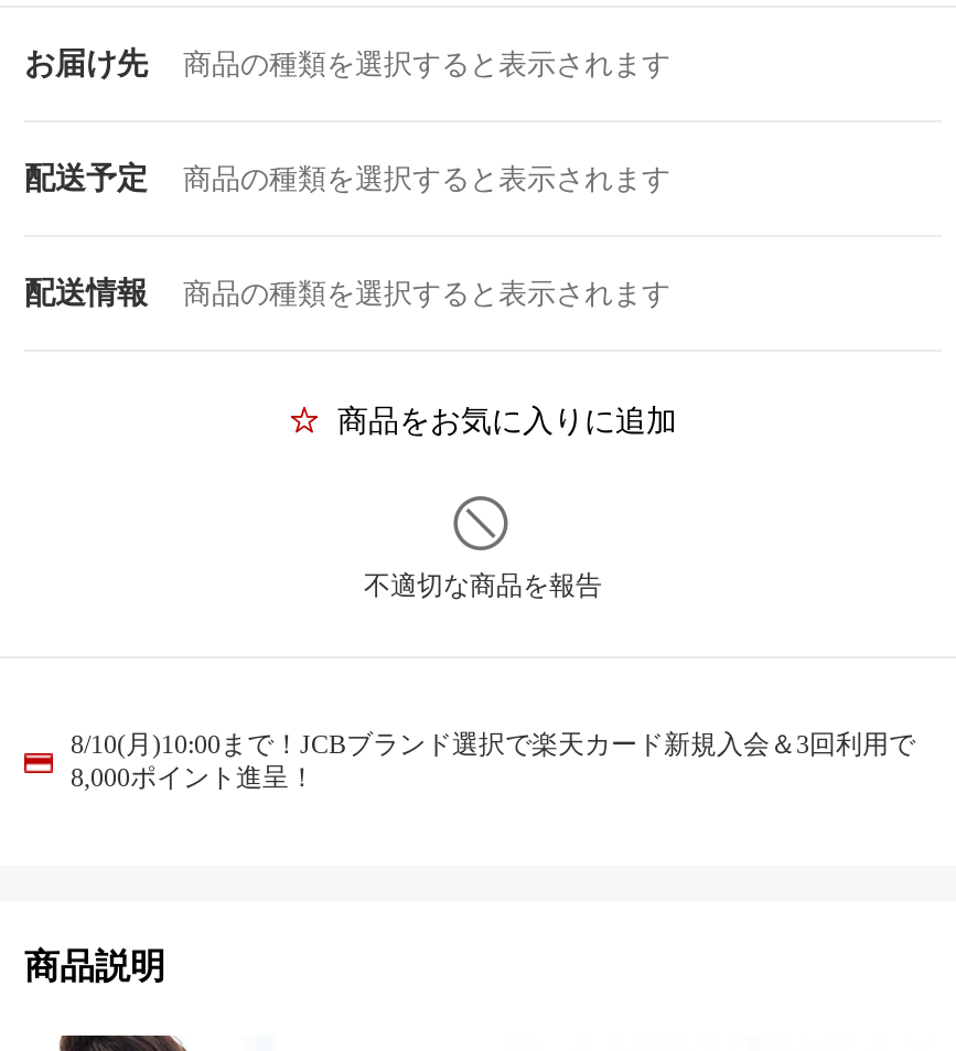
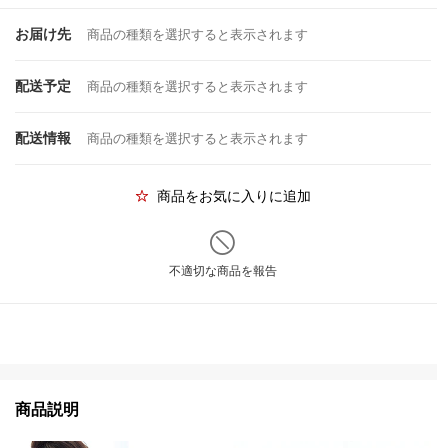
- 8/10(月)10:00まで！JCBブランド選択で楽天カード新規入会＆3回利用で
- 8,000ポイント進呈！
